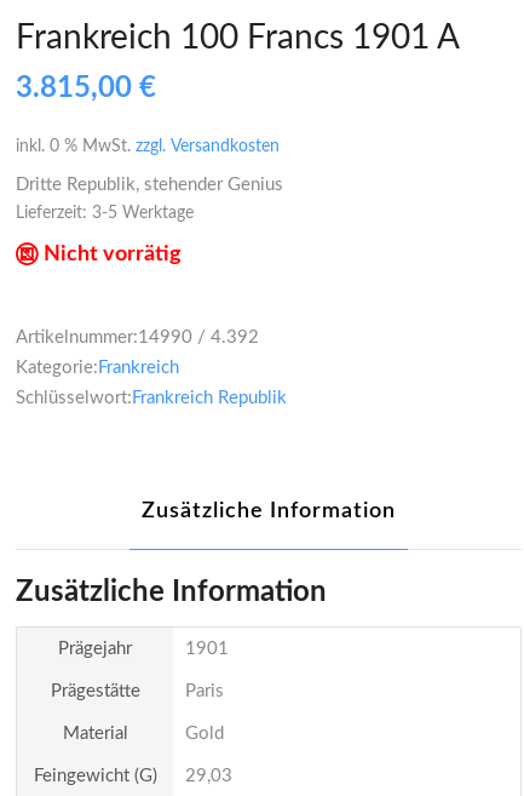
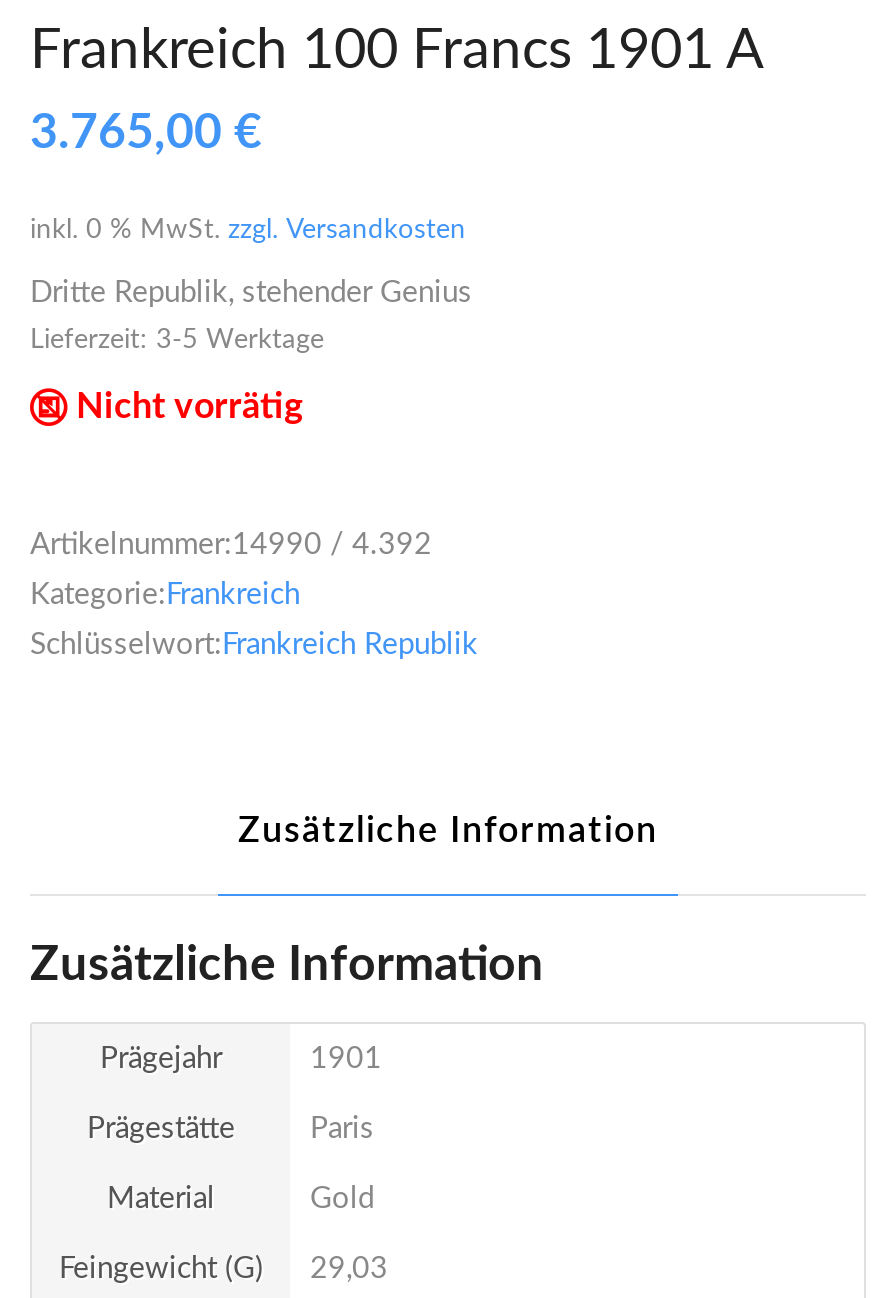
- 3.815,00 €
+ 3.765,00 €
